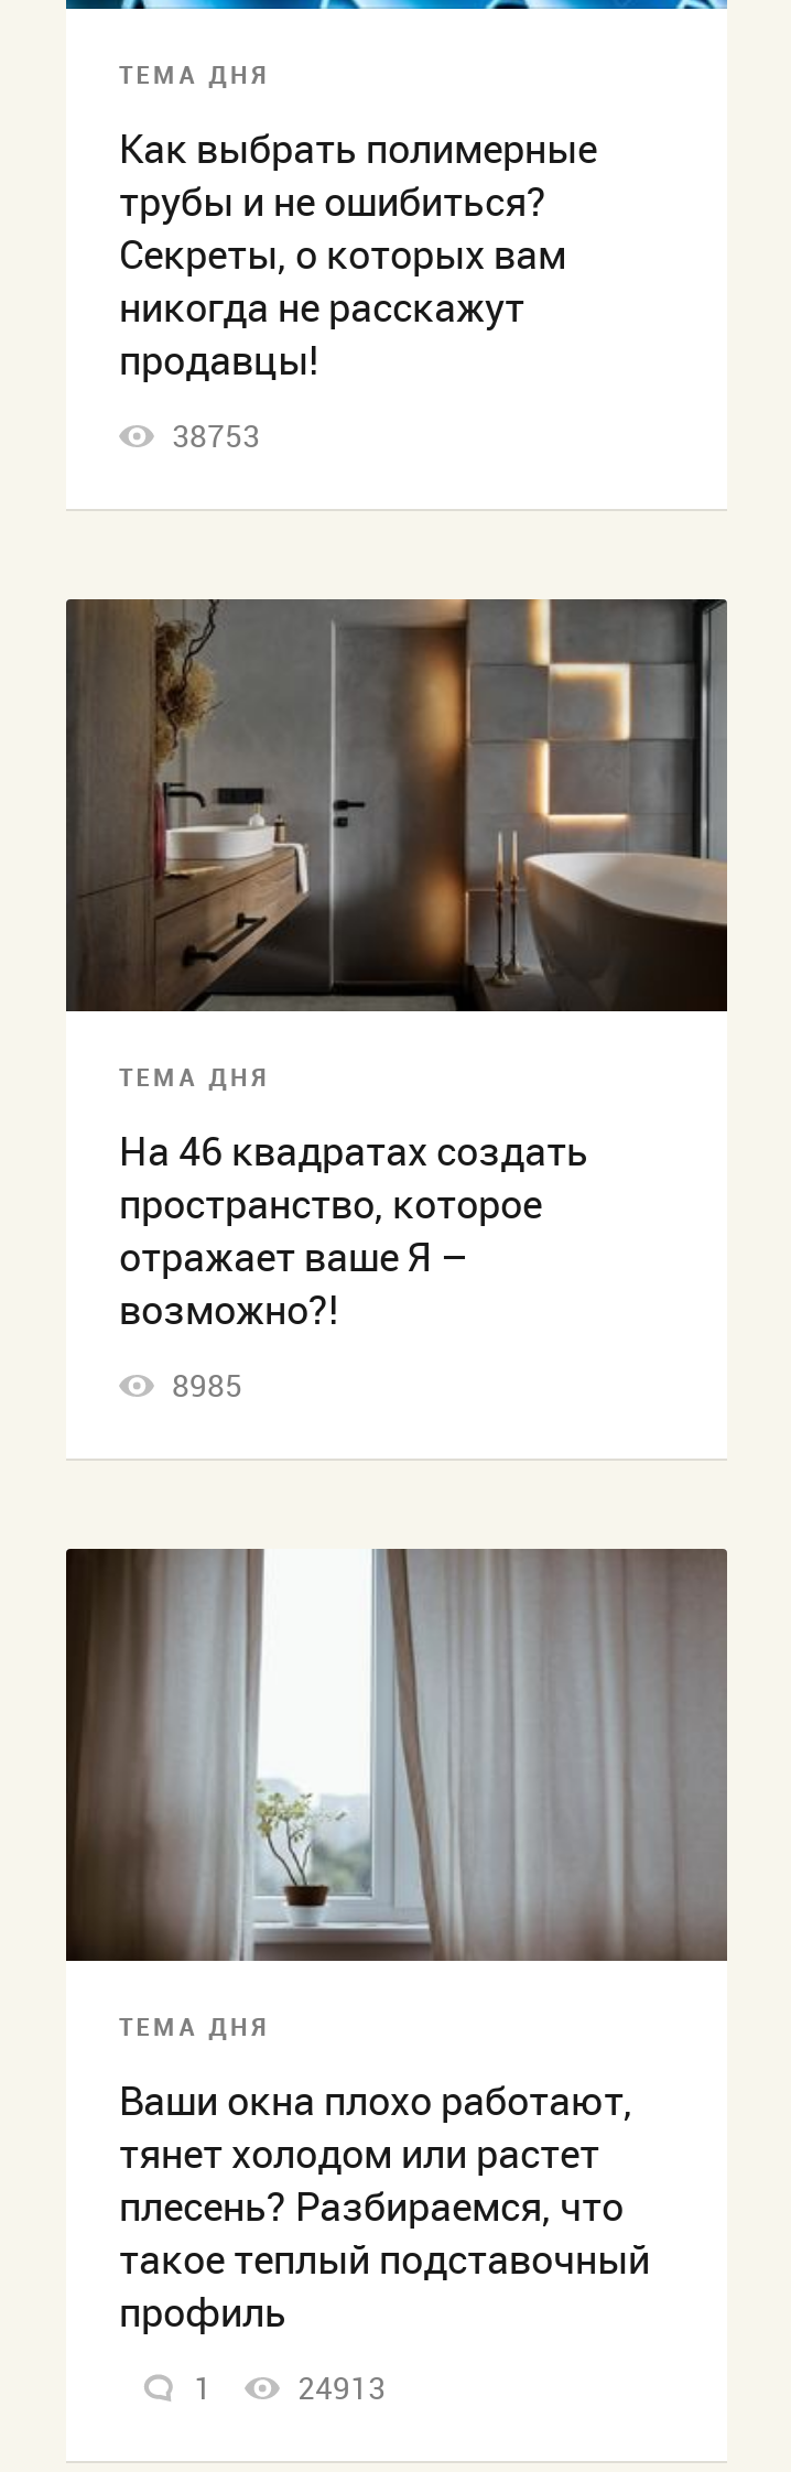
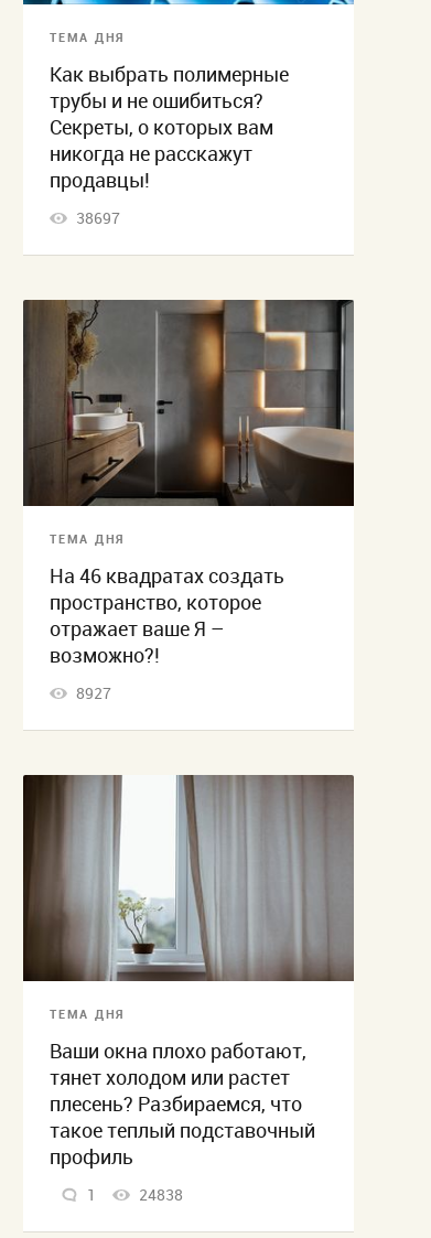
- 38753
+ 38697

- 8985
+ 8927

- 24913
+ 24838
